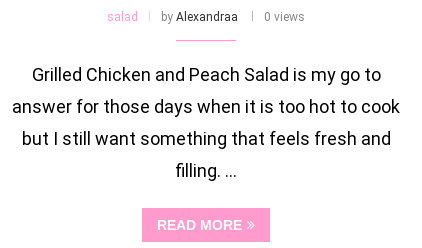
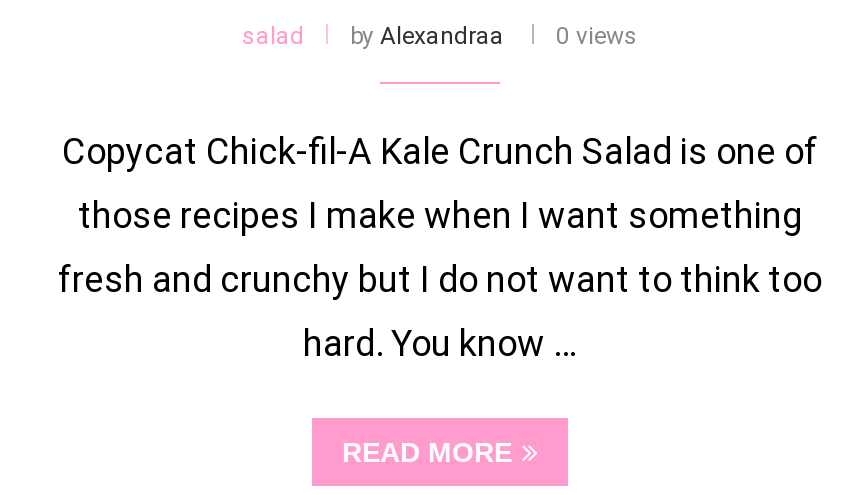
- Grilled Chicken and Peach Salad is my go to
+ Copycat Chick-fil-A Kale Crunch Salad is one of

- answer for those days when it is too hot to cook
+ those recipes I make when I want something

- but I still want something that feels fresh and
+ fresh and crunchy but I do not want to think too

- filling. …
+ hard. You know …
